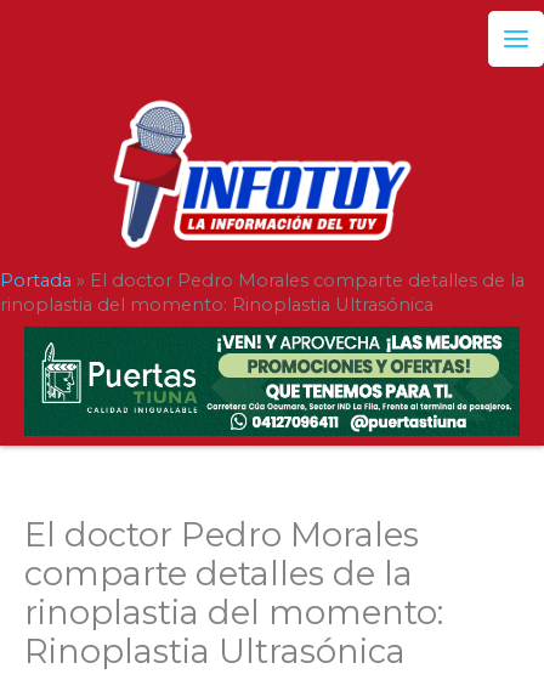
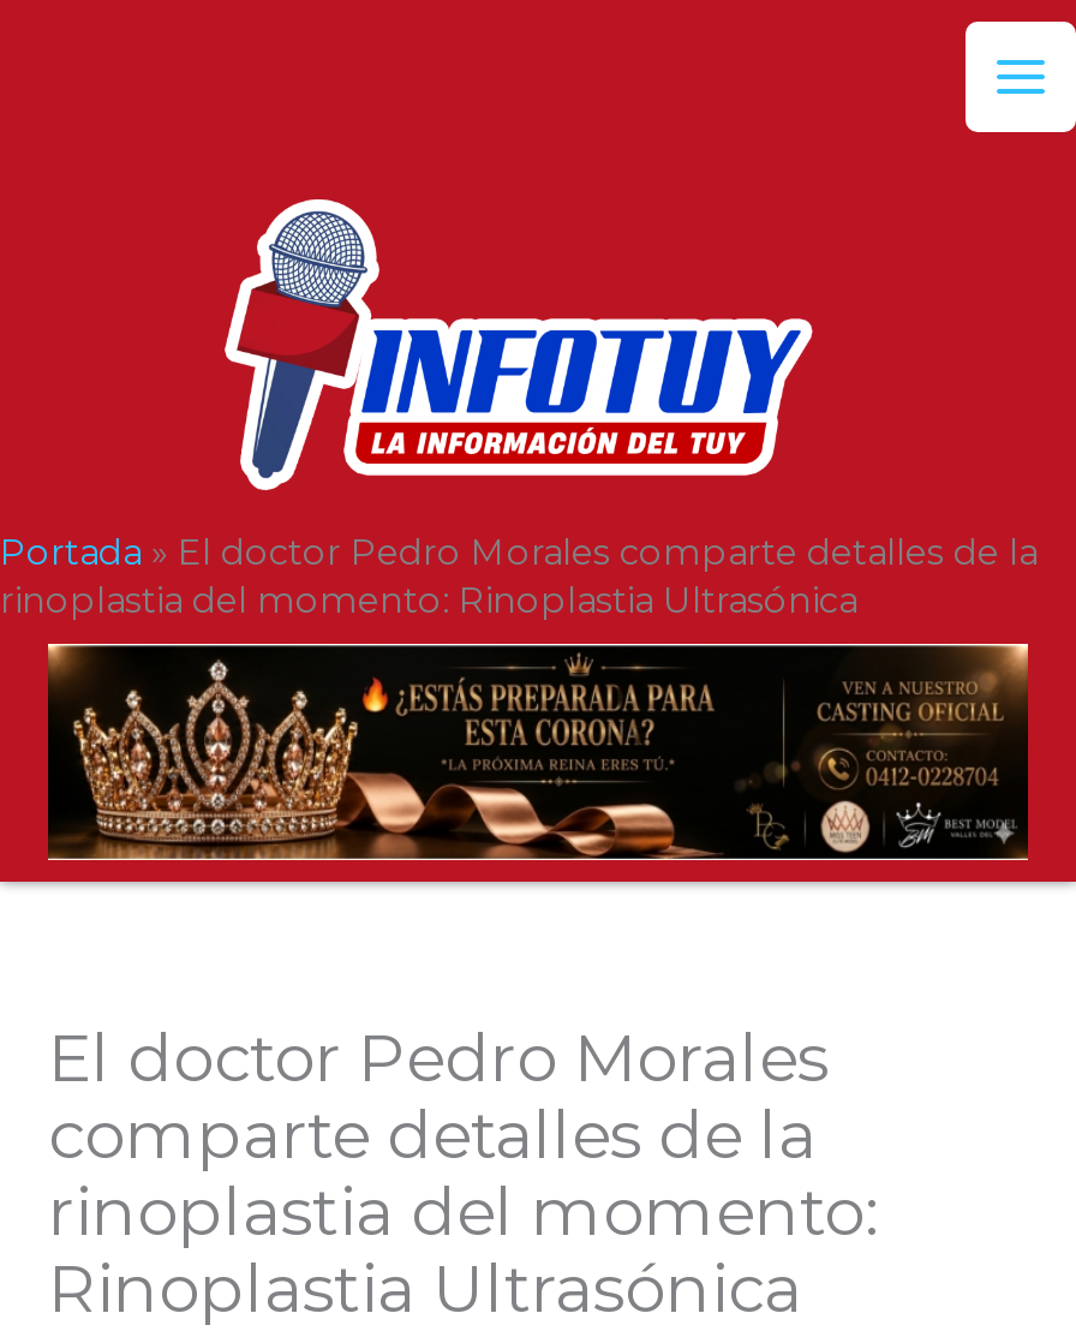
- [image]
+ [image]
